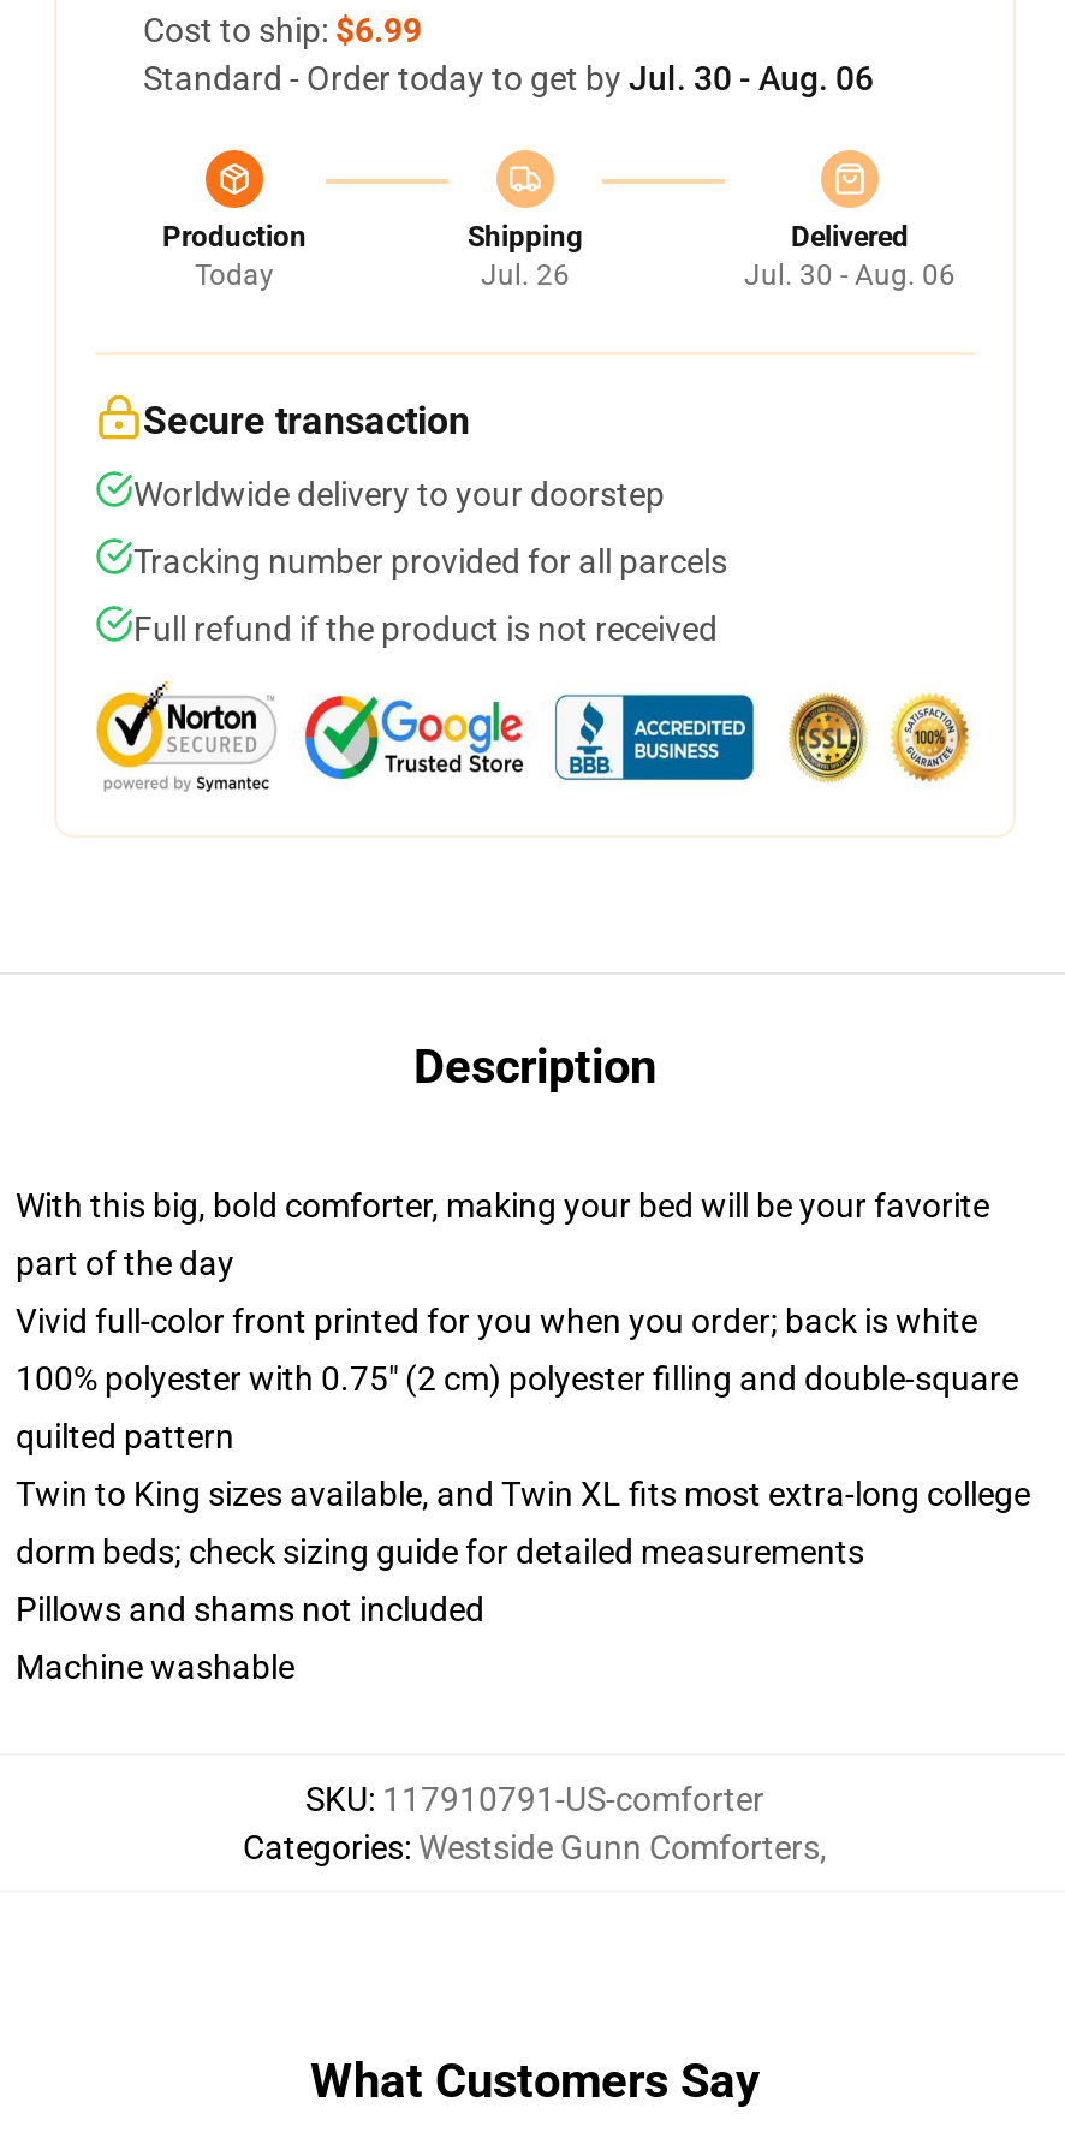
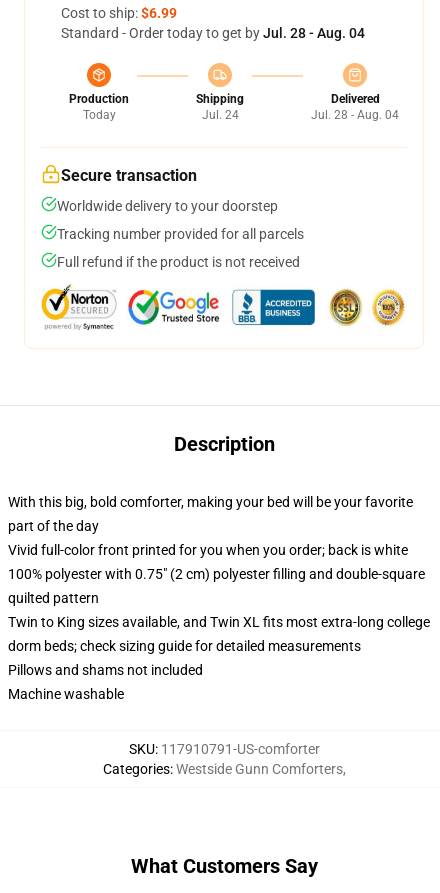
- Standard - Order today to get by Jul. 30 - Aug. 06
+ Standard - Order today to get by Jul. 28 - Aug. 04

- Jul. 26
+ Jul. 24

- Jul. 30 - Aug. 06
+ Jul. 28 - Aug. 04
